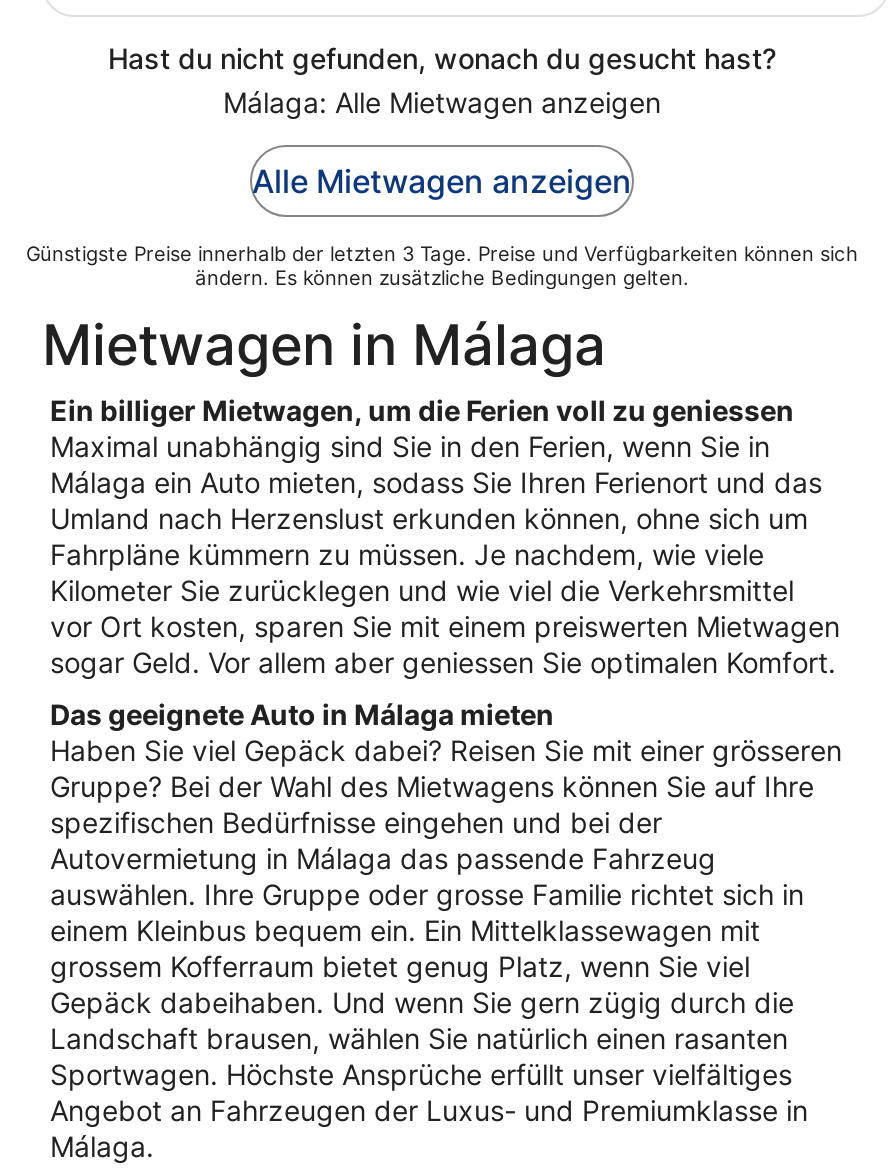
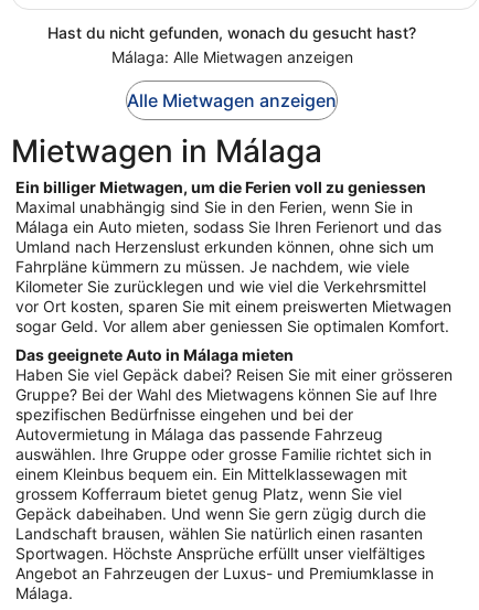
- Günstigste Preise innerhalb der letzten 3 Tage. Preise und Verfügbarkeiten können sich
- ändern. Es können zusätzliche Bedingungen gelten.
